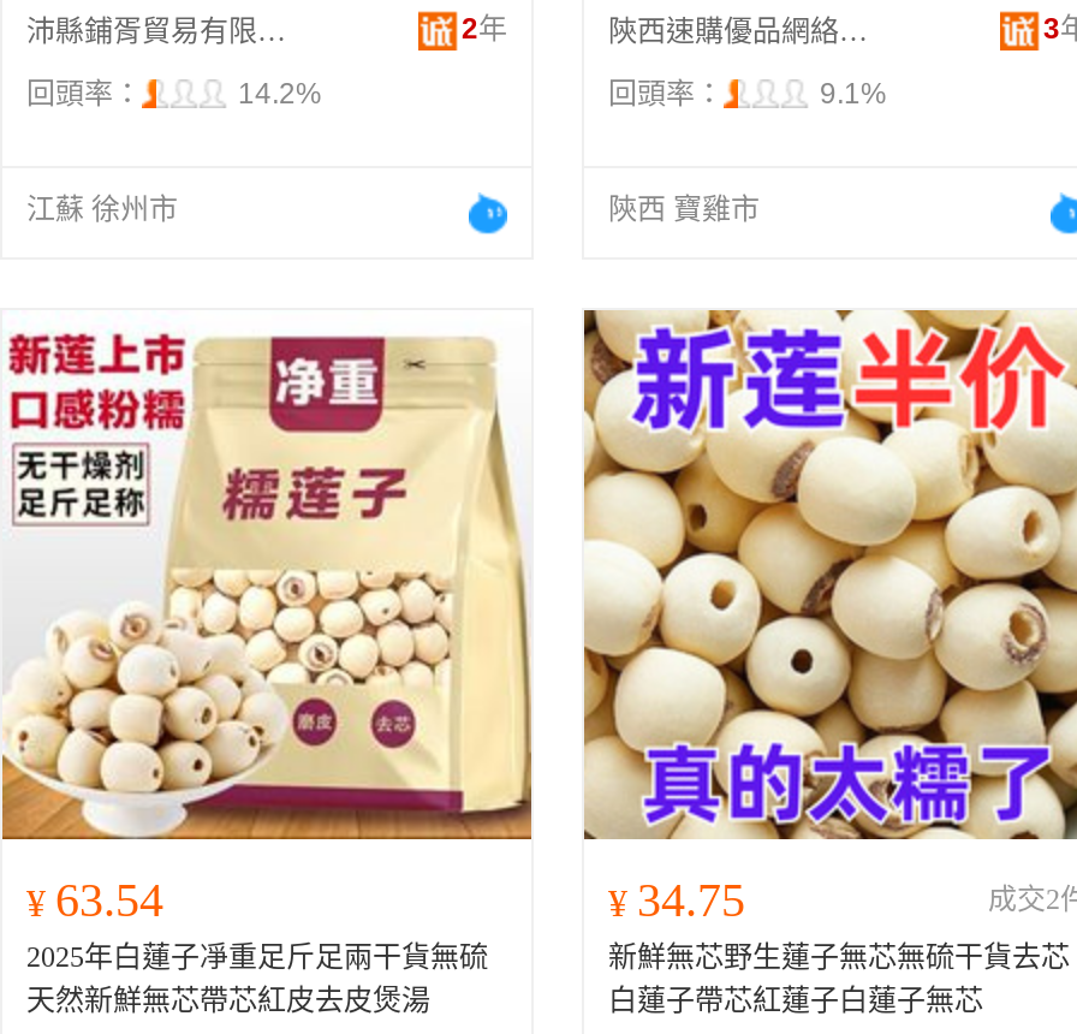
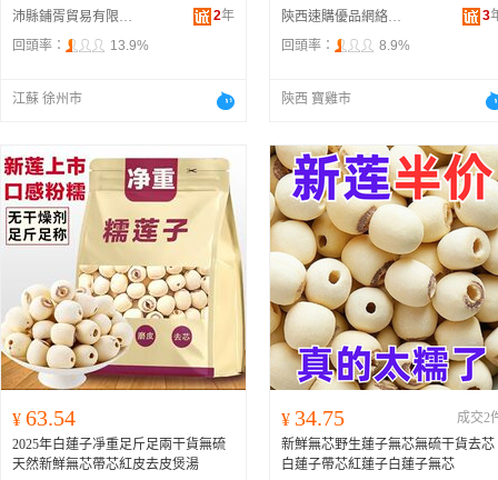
- 14.2%
+ 13.9%

- 9.1%
+ 8.9%
